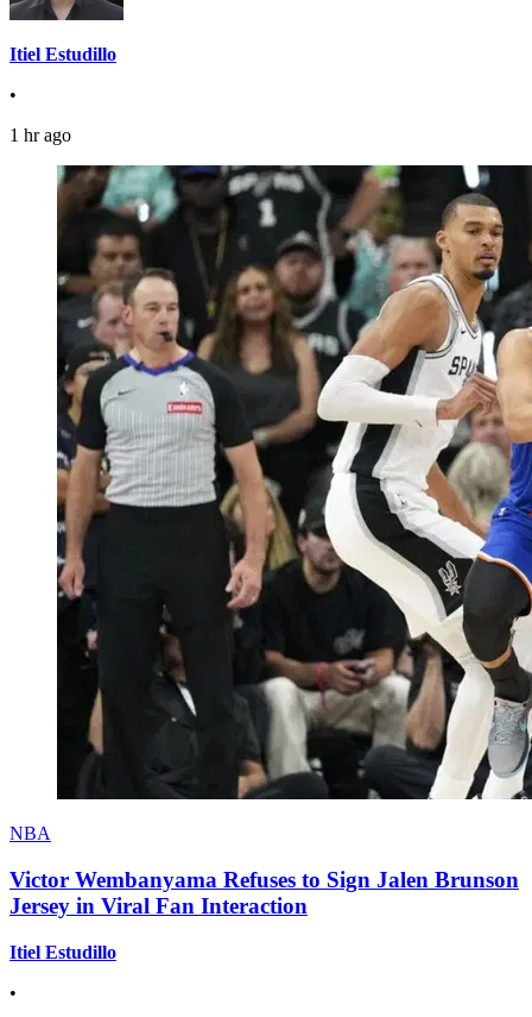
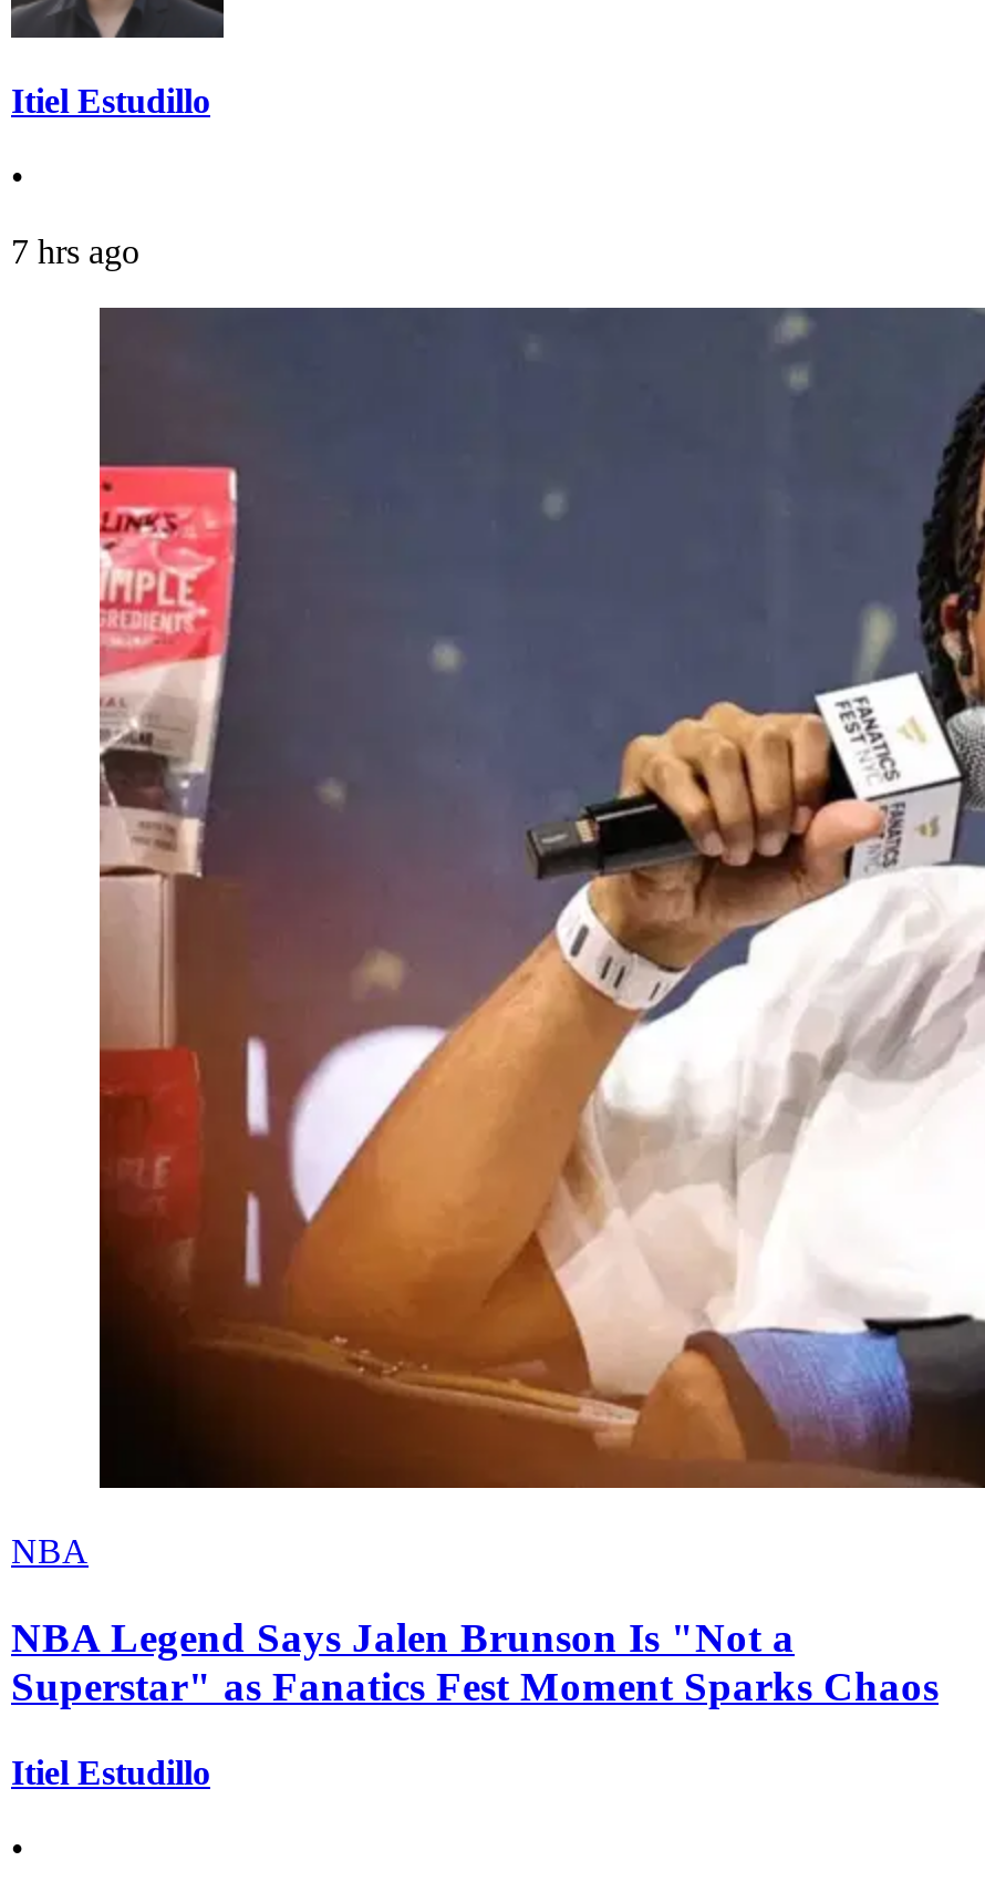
- 1 hr ago
+ 7 hrs ago

- [image]
+ [image]

- Victor Wembanyama Refuses to Sign Jalen Brunson
- Jersey in Viral Fan Interaction
+ NBA Legend Says Jalen Brunson Is "Not a
+ Superstar" as Fanatics Fest Moment Sparks Chaos
